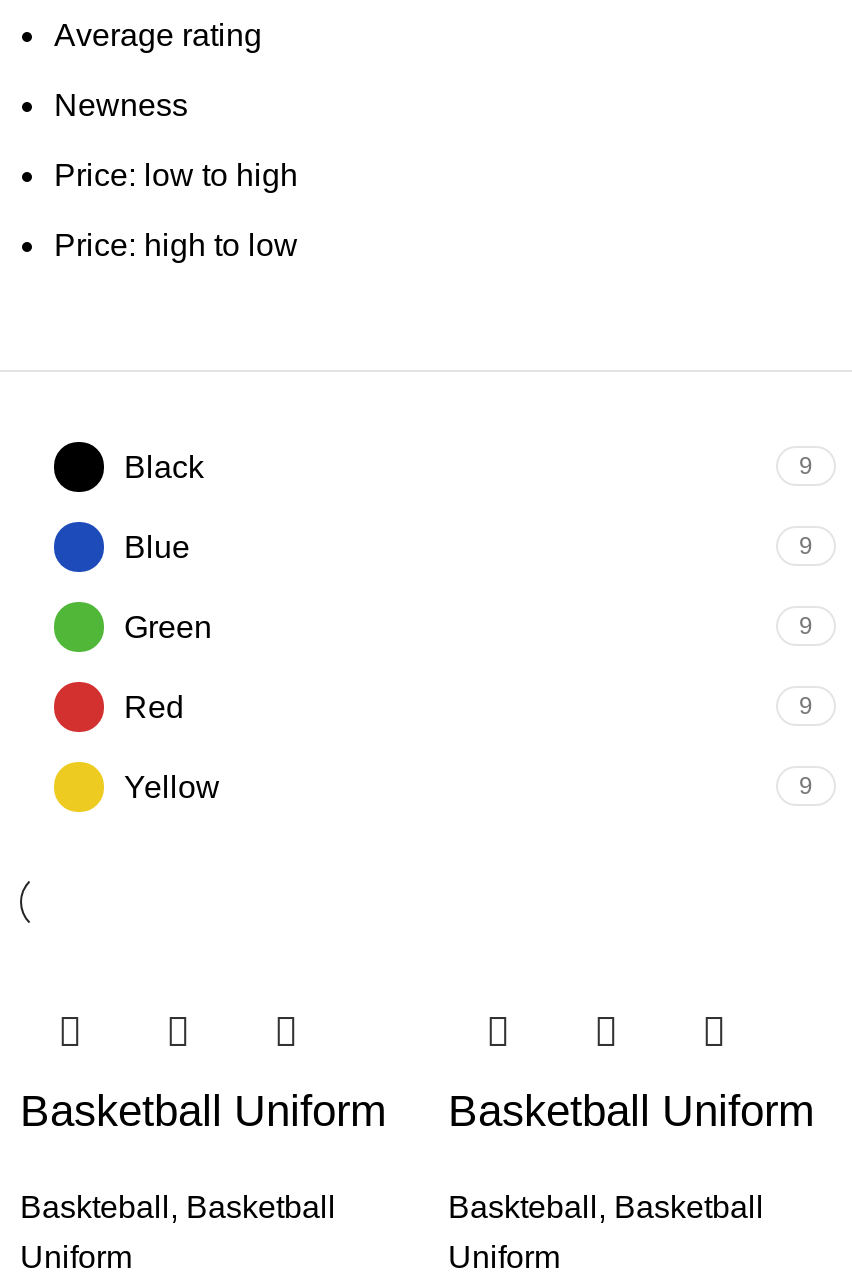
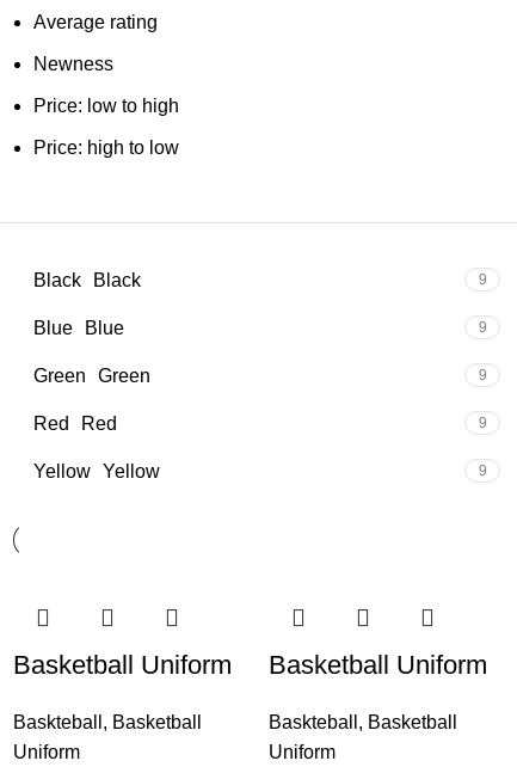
- Black
+ Black Black

- Blue
+ Blue Blue

- Green
+ Green Green

- Red
+ Red Red

- Yellow
+ Yellow Yellow
